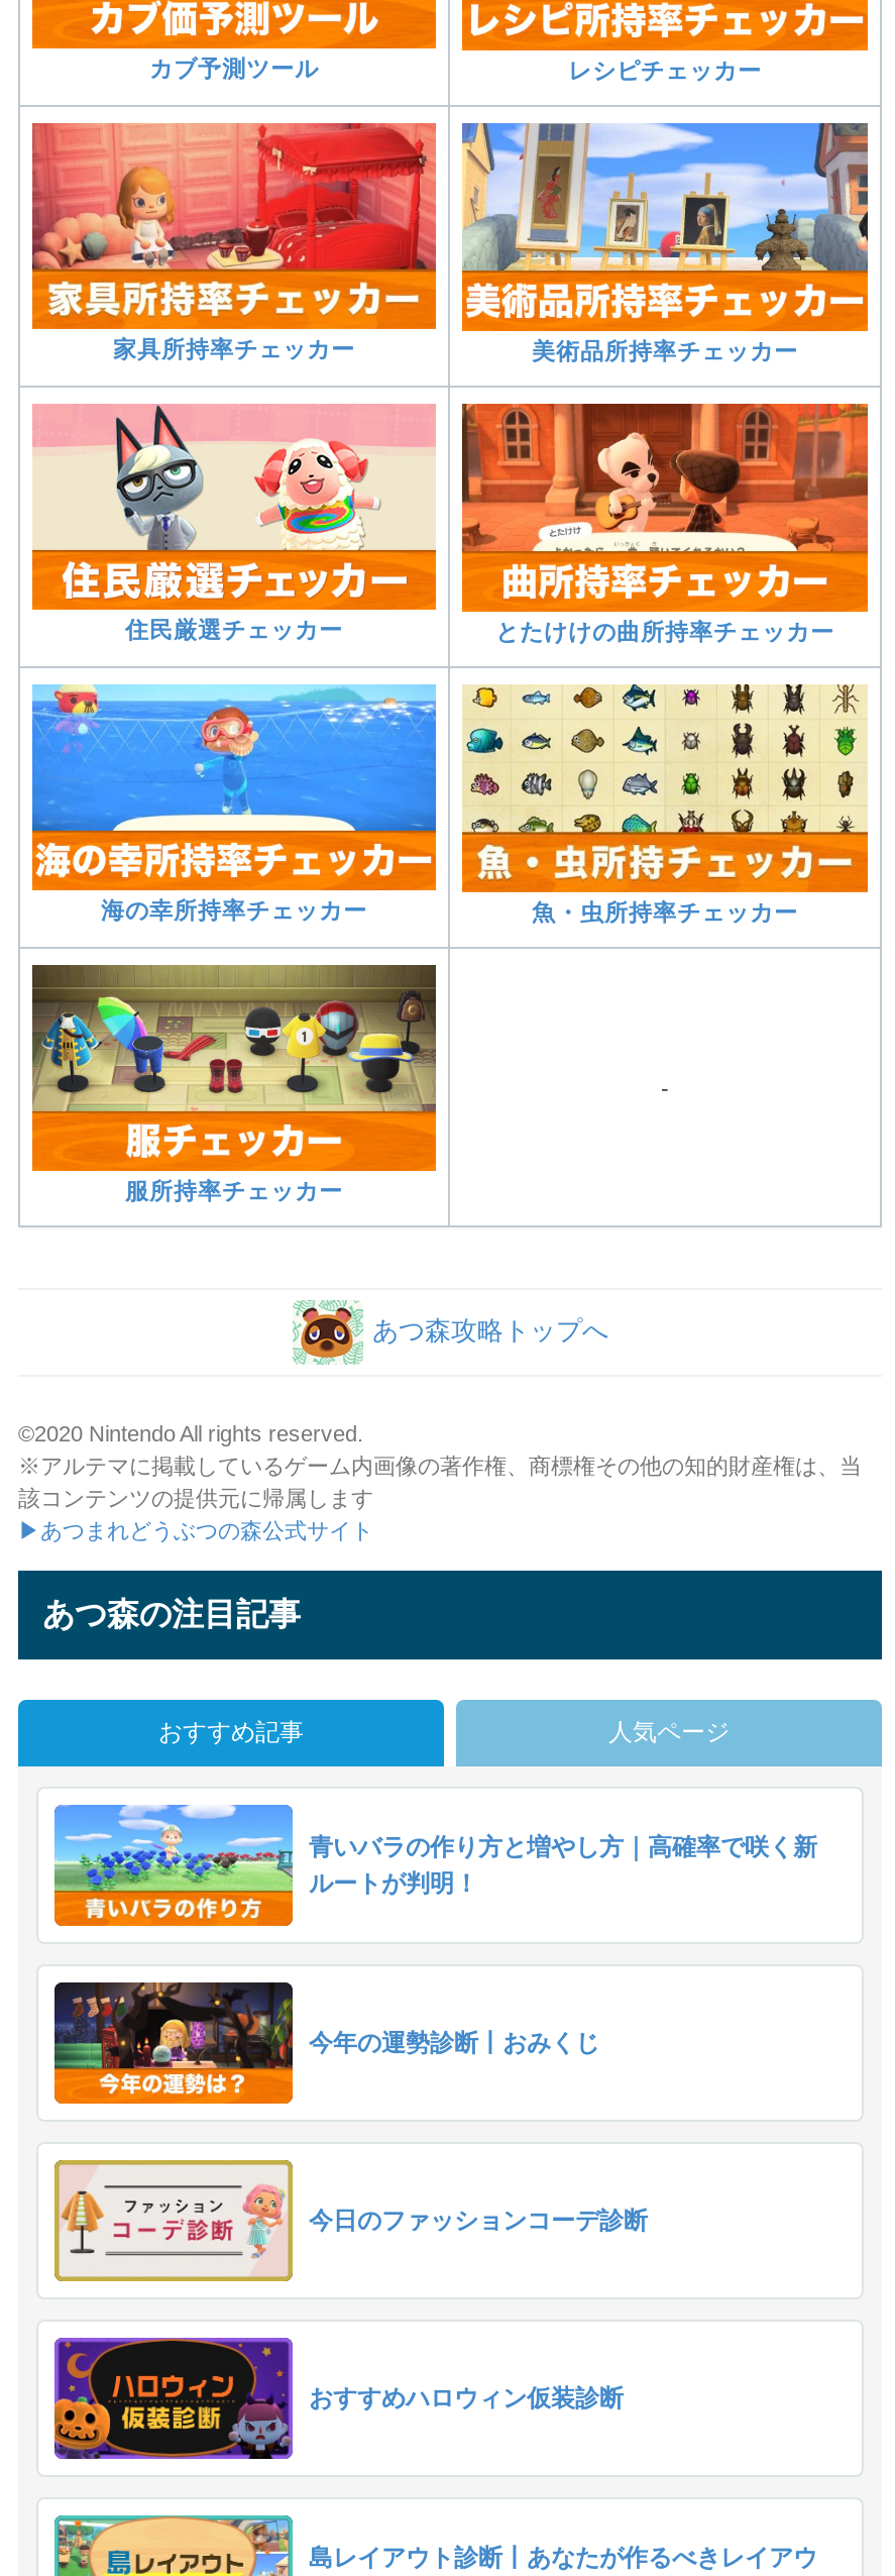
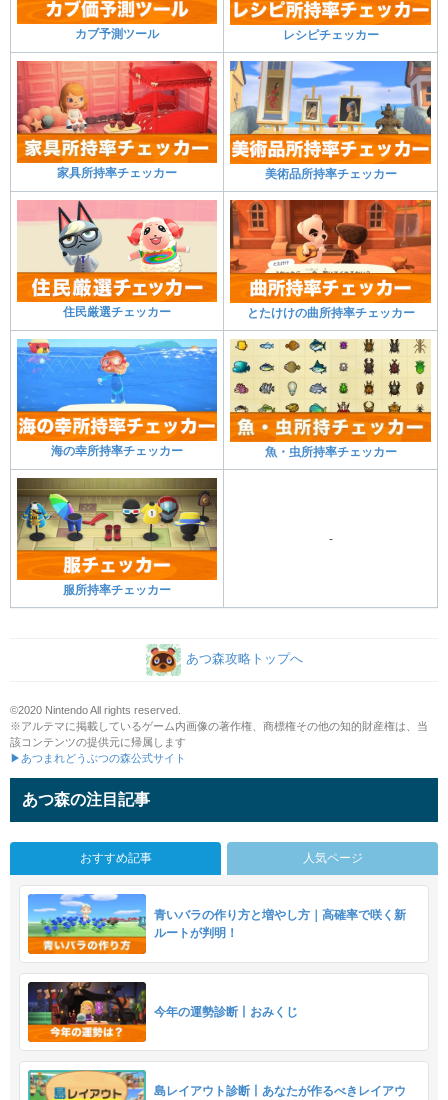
- [image]
- 今日のファッションコーデ診断

- [image]
- おすすめハロウィン仮装診断
